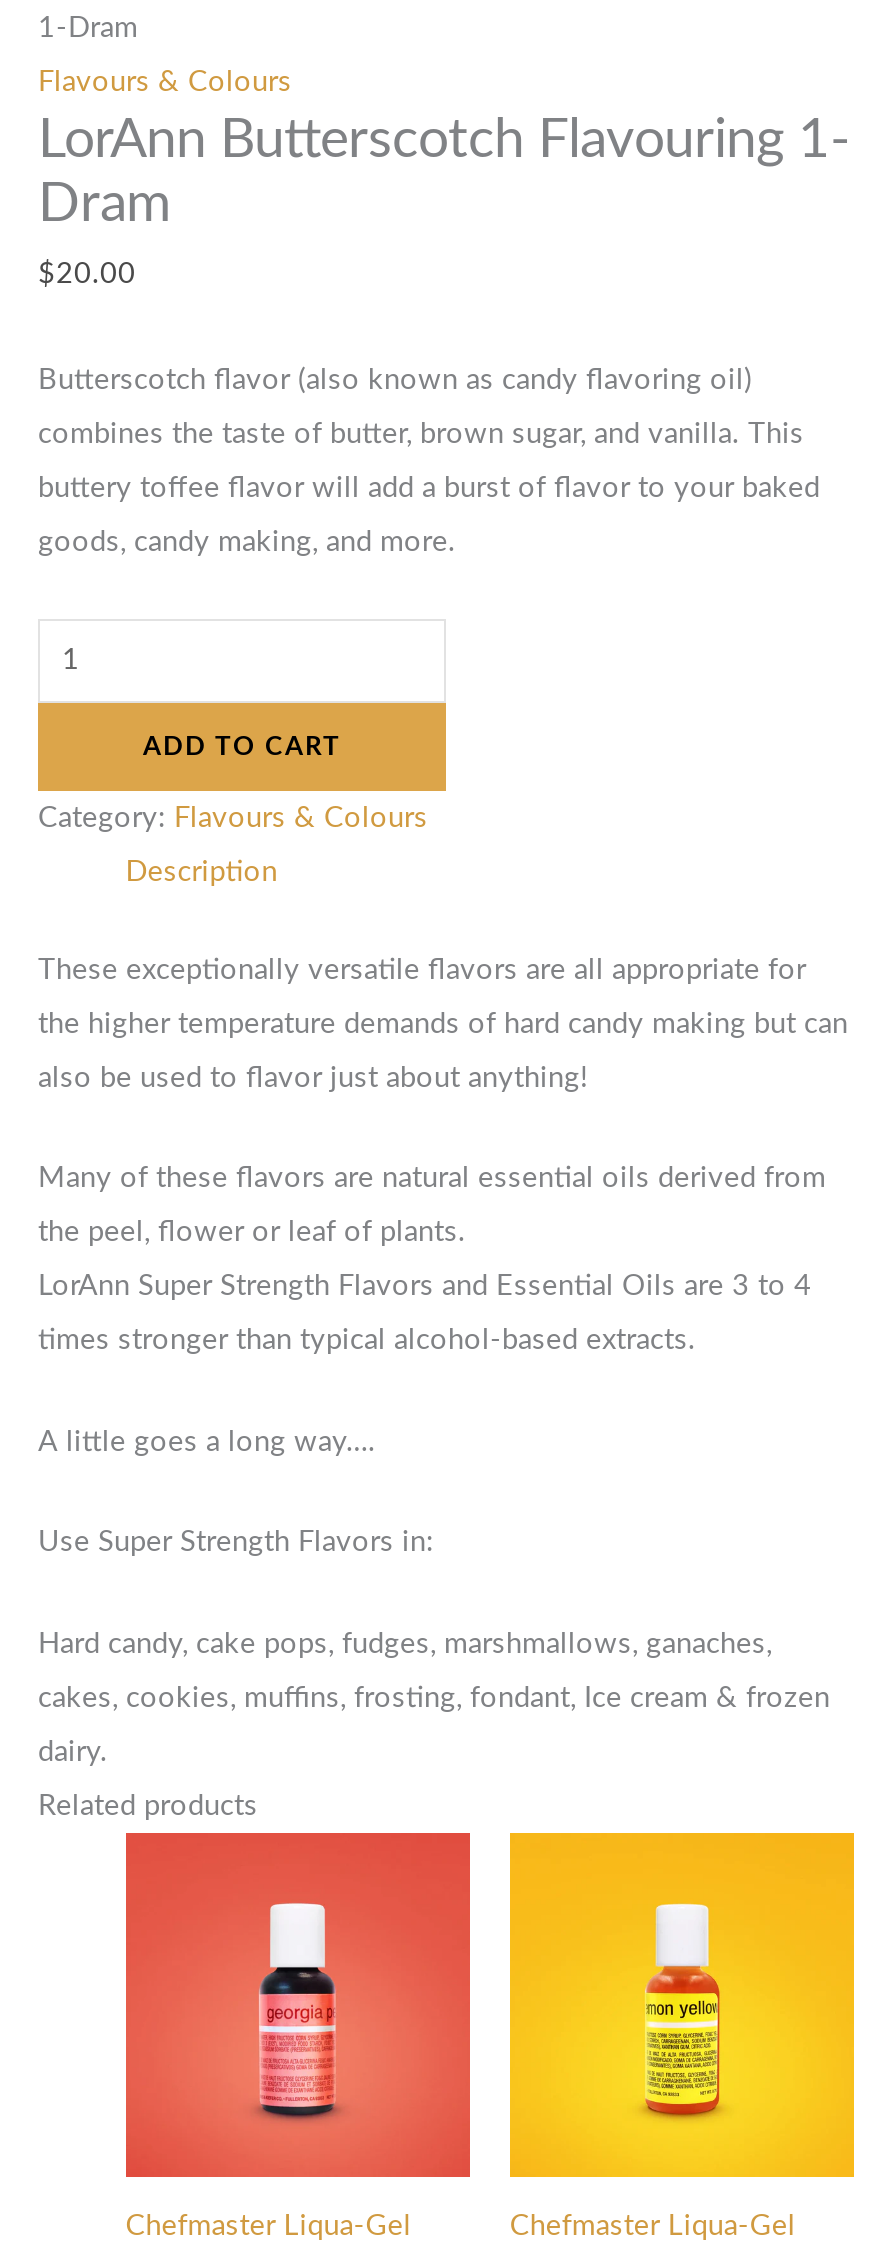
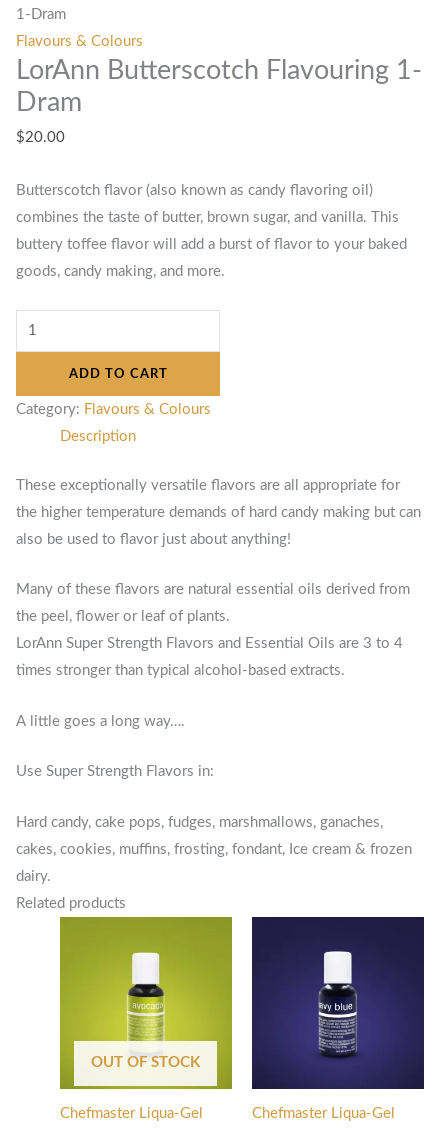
+ OUT OF STOCK

- [image]
+ [image]

- [image]
+ [image]
